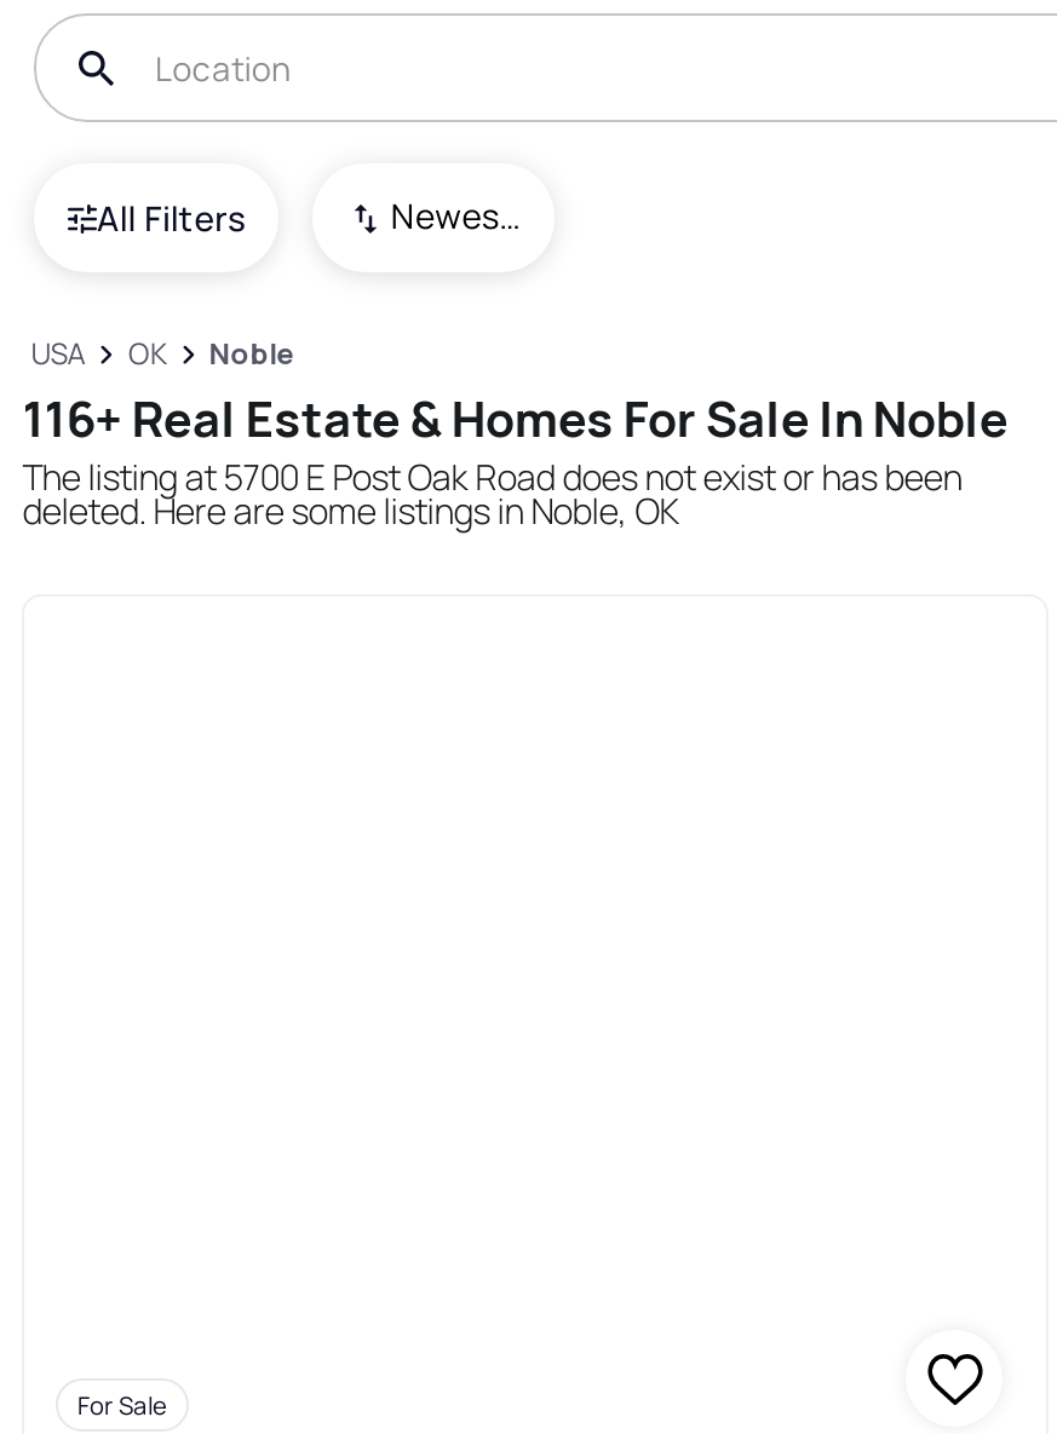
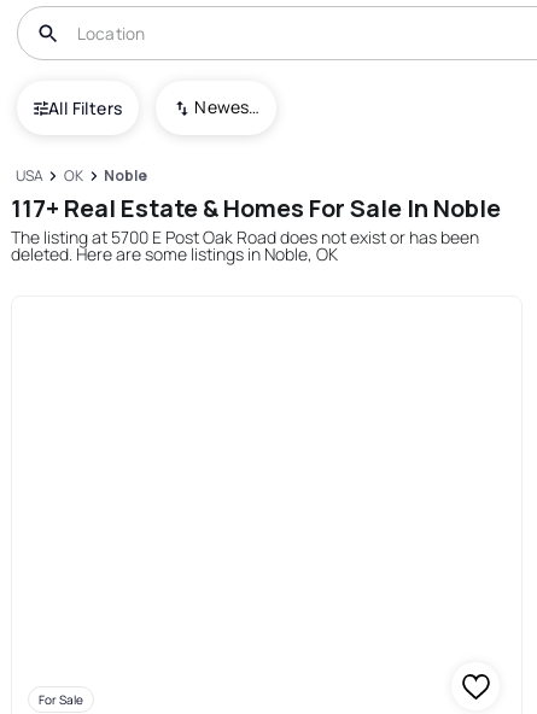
- 116+ Real Estate & Homes For Sale In Noble
+ 117+ Real Estate & Homes For Sale In Noble
